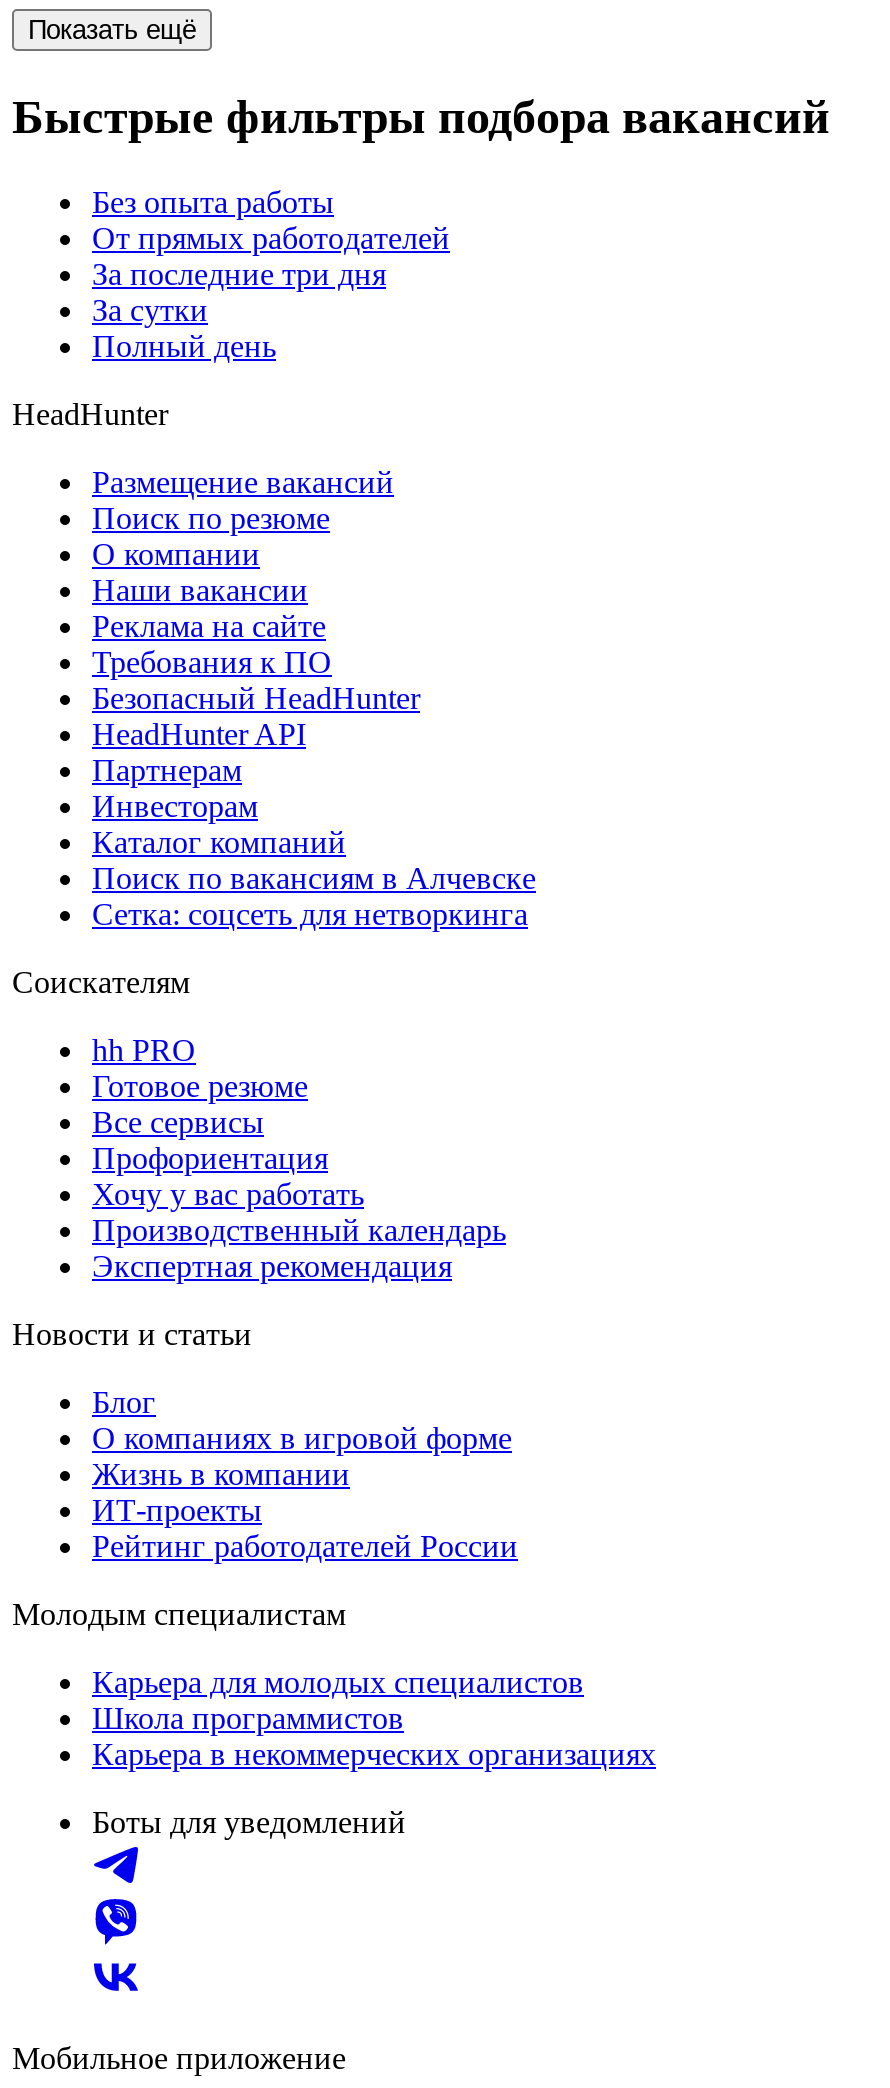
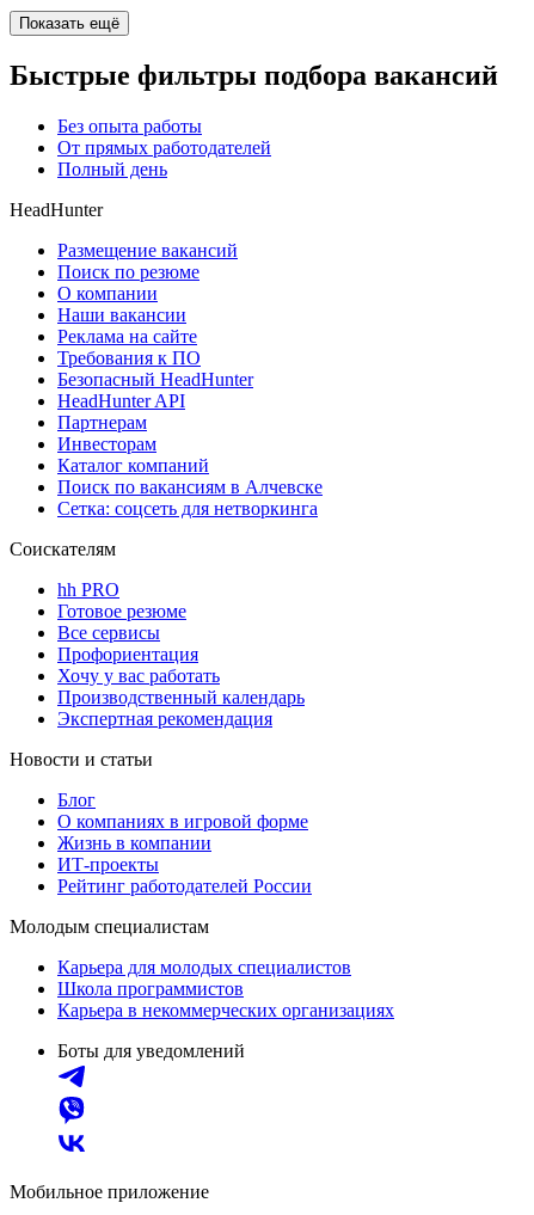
- За последние три дня
- За сутки
